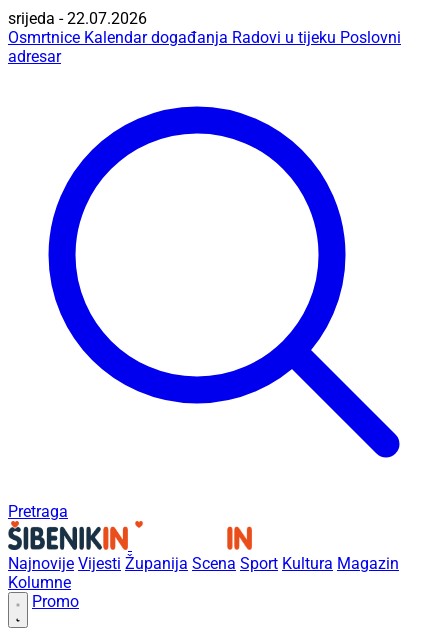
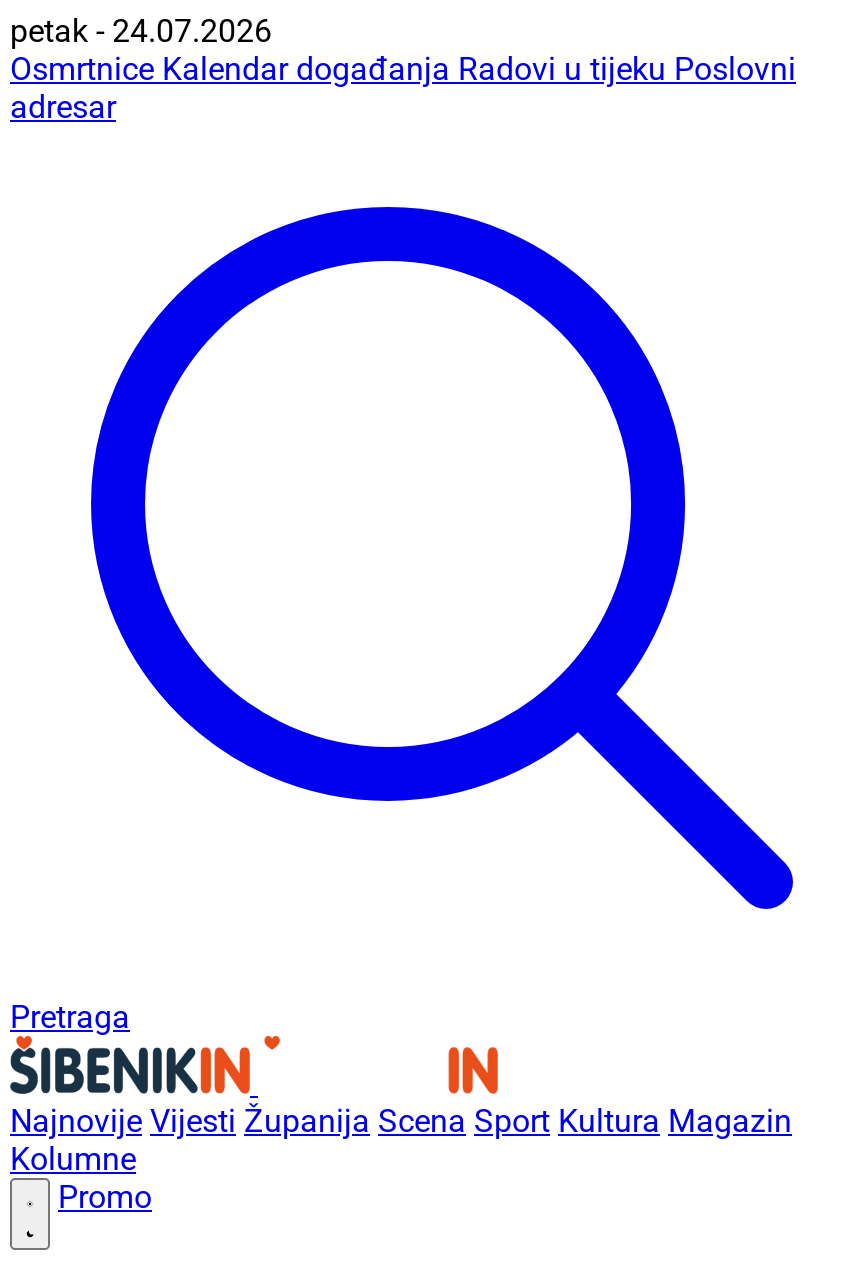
- srijeda - 22.07.2026
+ petak - 24.07.2026
